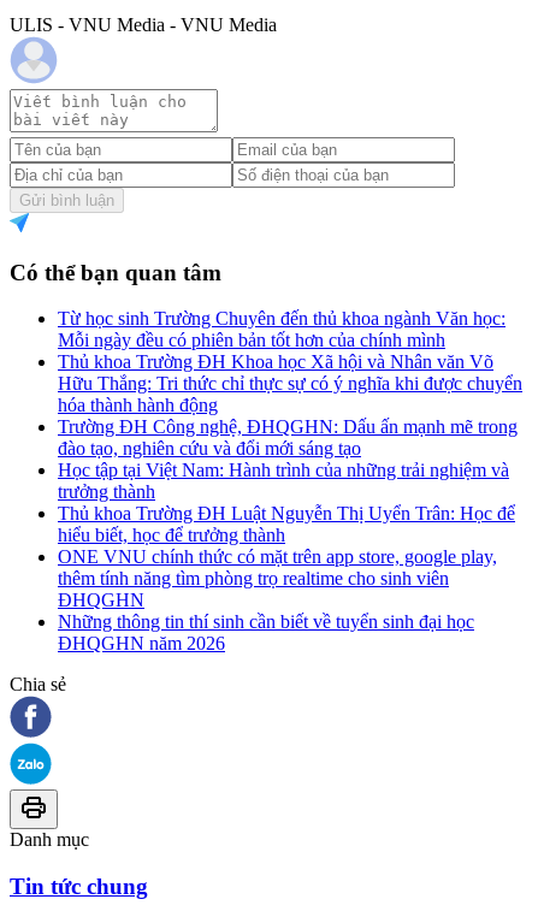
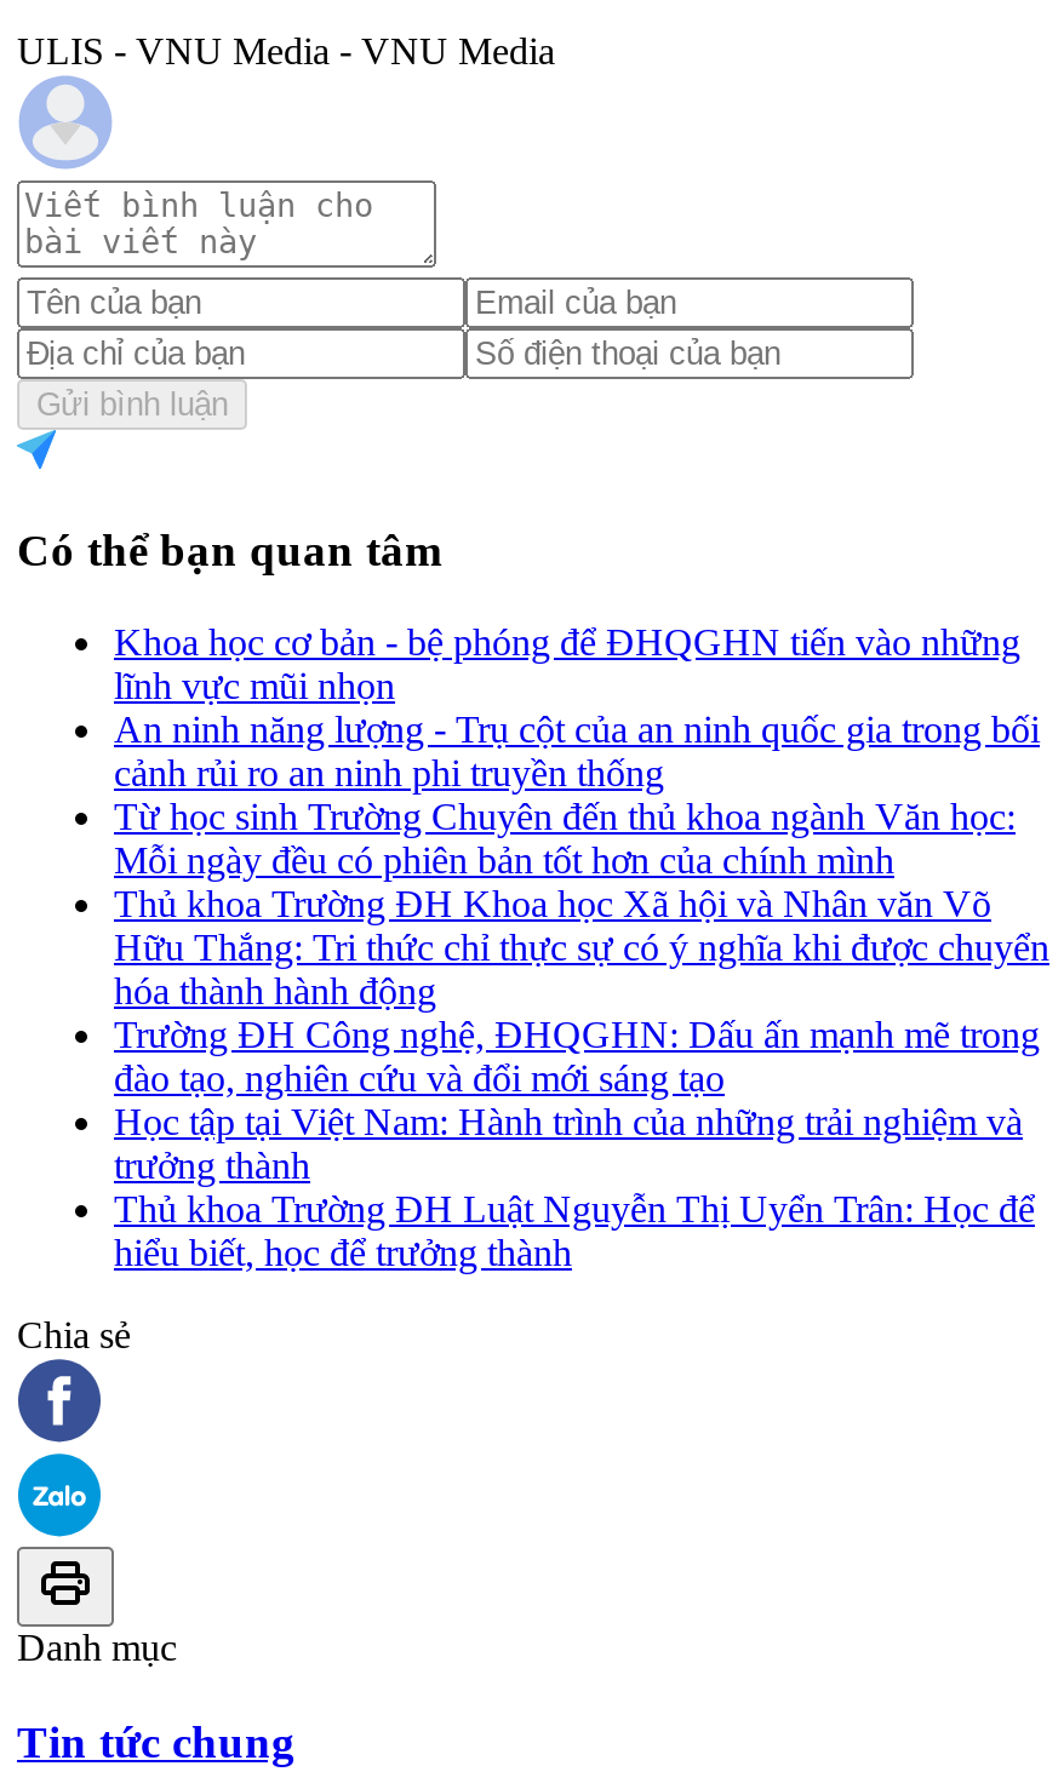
+ Khoa học cơ bản - bệ phóng để ĐHQGHN tiến vào những
+ lĩnh vực mũi nhọn
+ An ninh năng lượng - Trụ cột của an ninh quốc gia trong bối
+ cảnh rủi ro an ninh phi truyền thống

moved down: Từ học sinh Trường Chuyên đến thủ khoa ngành Văn học: | Mỗi ngày đều có phiên bản tốt hơn của chính mình | Thủ khoa Trường ĐH Khoa học Xã hội và Nhân văn Võ | ... | Thủ khoa Trường ĐH Luật Nguyễn Thị Uyển Trân: Học để | hiểu biết, học để trưởng thành

- ONE VNU chính thức có mặt trên app store, google play,
- thêm tính năng tìm phòng trọ realtime cho sinh viên
- ĐHQGHN
- Những thông tin thí sinh cần biết về tuyển sinh đại học
- ĐHQGHN năm 2026
